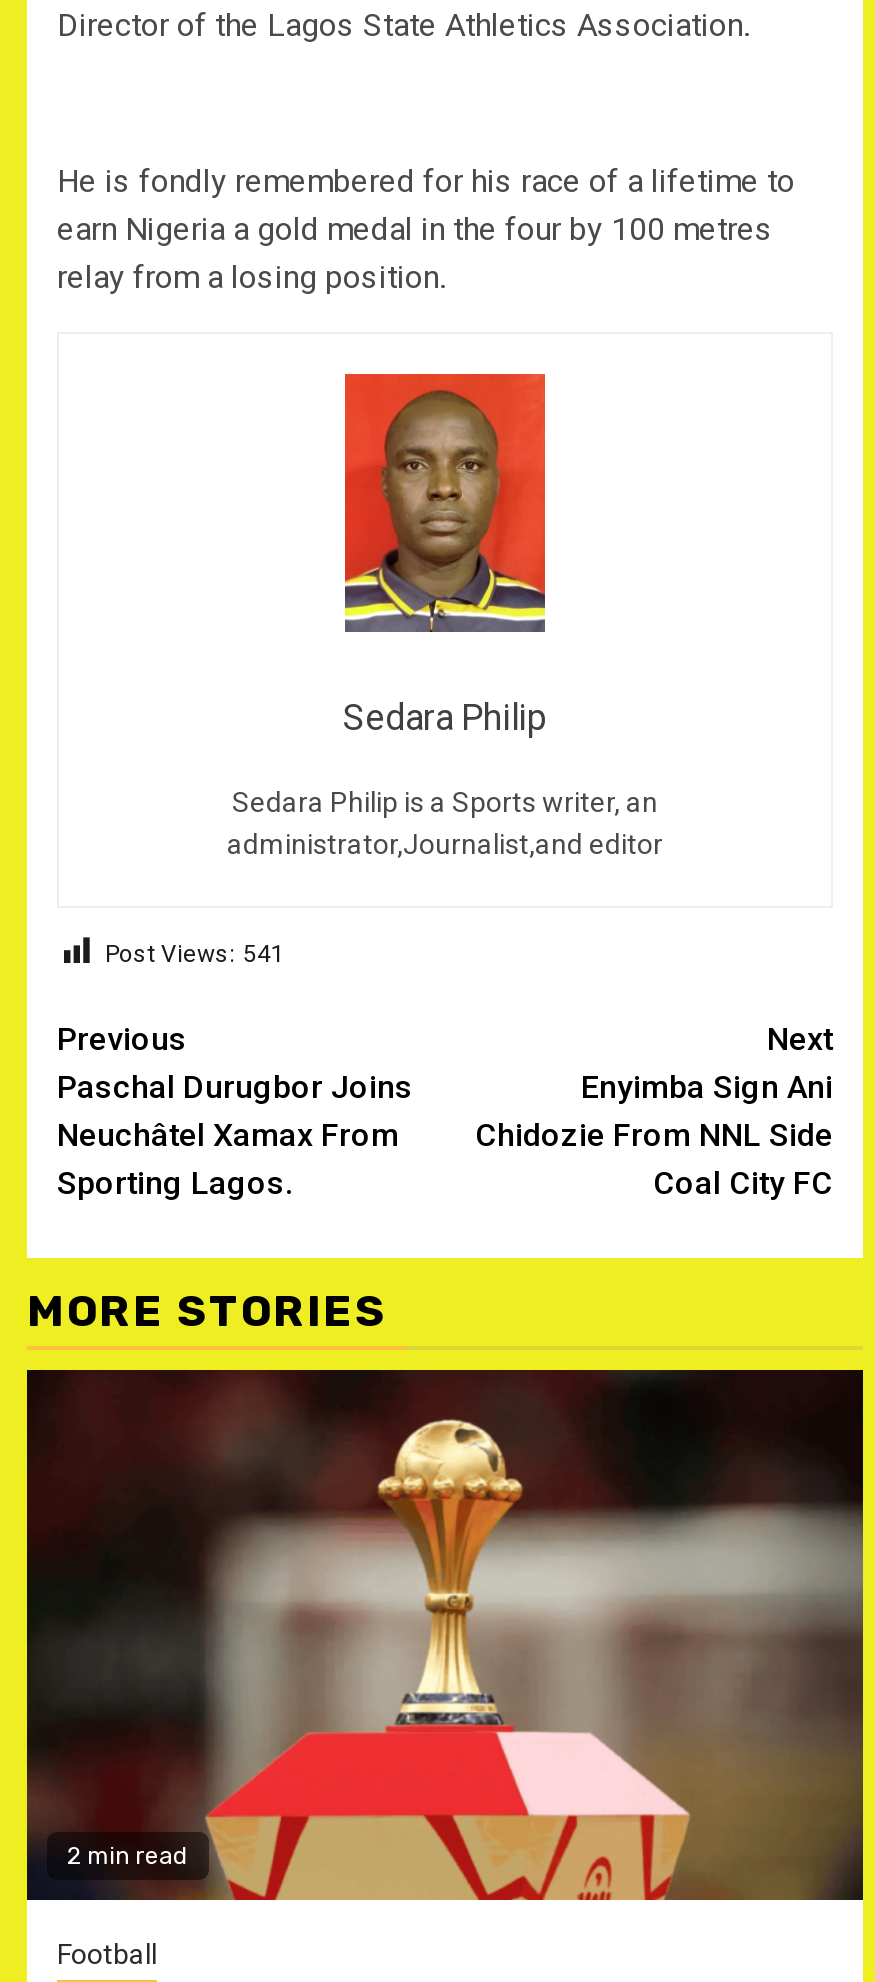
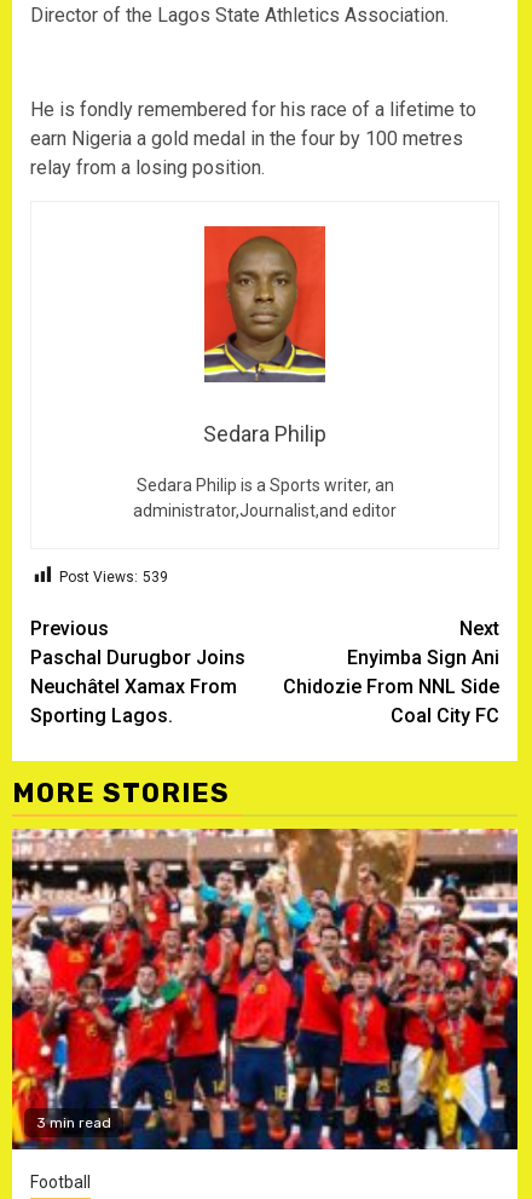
- Post Views: 541
+ Post Views: 539

- [image]
- 2 min read
+ [image]
+ 3 min read
